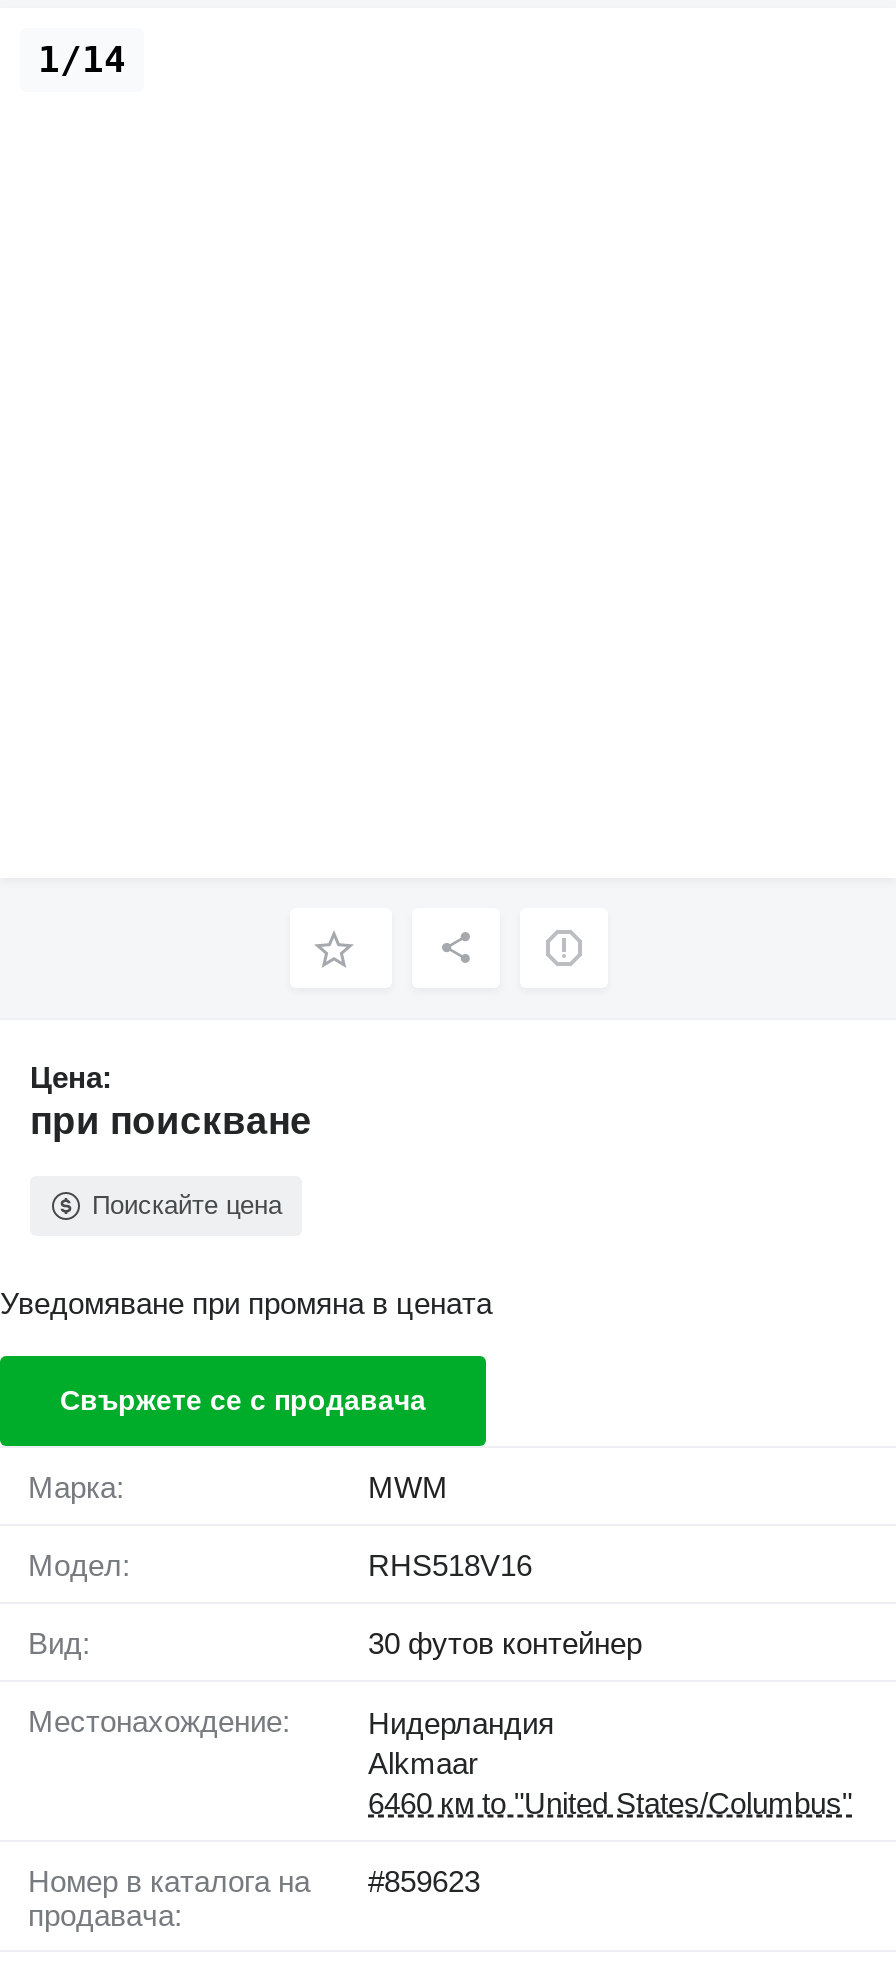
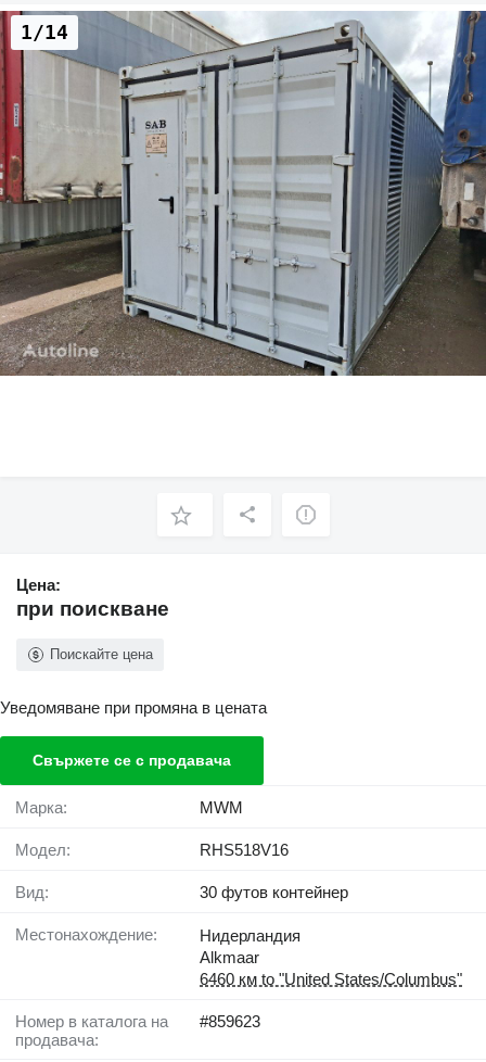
+ [image]
